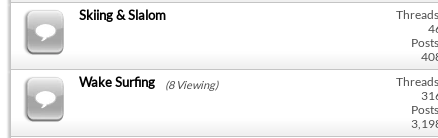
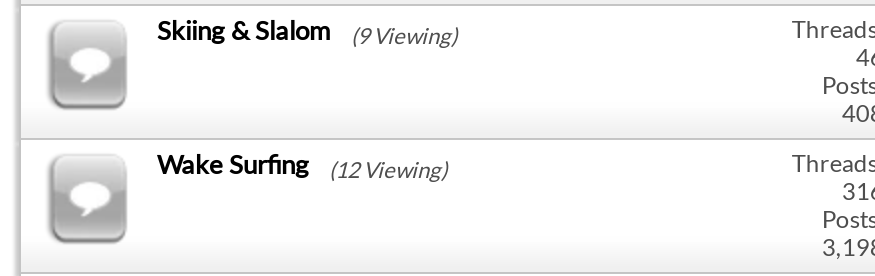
+ (9 Viewing)

- Wake Surfing (8 Viewing)
+ Wake Surfing (12 Viewing)
